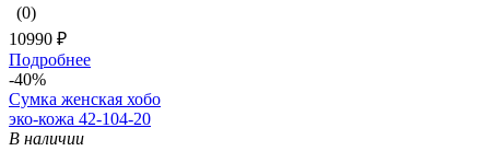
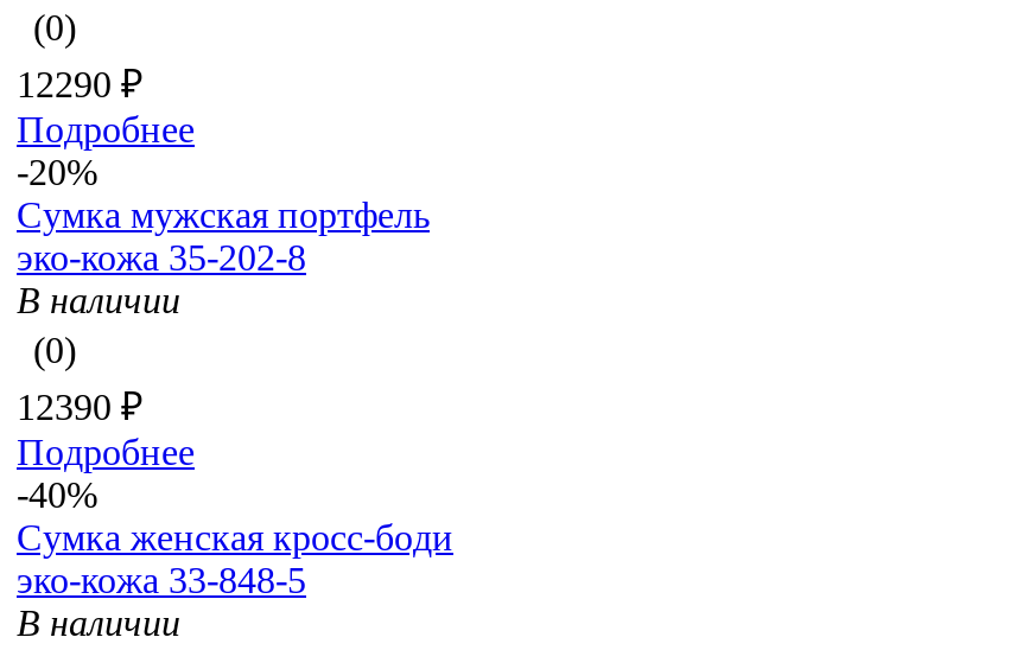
- 10990 ₽
+ 12290 ₽
+ Подробнее
+ -20%
+ Сумка мужская портфель
+ эко-кожа 35-202-8
+ В наличии
+ (0)
+ 12390 ₽

- Сумка женская хобо
+ Сумка женская кросс-боди

- эко-кожа 42-104-20
+ эко-кожа 33-848-5
